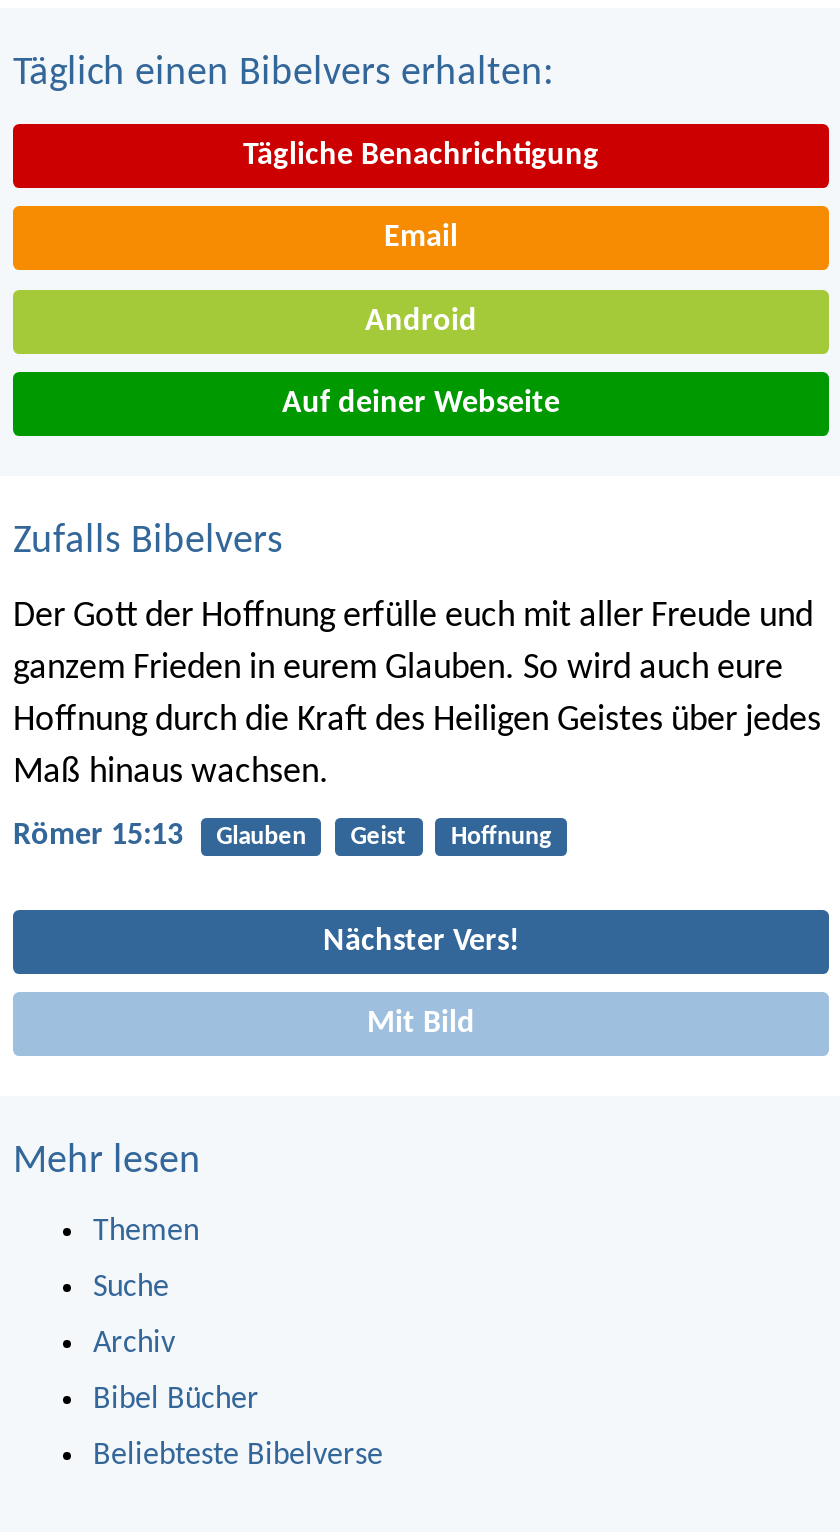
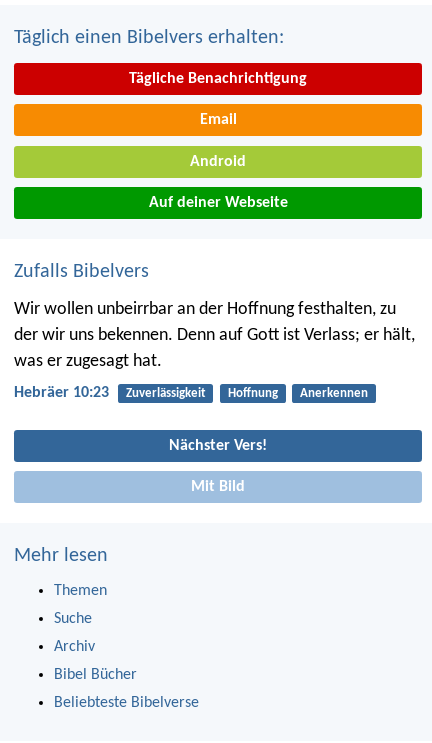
- Der Gott der Hoffnung erfülle euch mit aller Freude und
- ganzem Frieden in eurem Glauben. So wird auch eure
- Hoffnung durch die Kraft des Heiligen Geistes über jedes
- Maß hinaus wachsen.
+ Wir wollen unbeirrbar an der Hoffnung festhalten, zu
+ der wir uns bekennen. Denn auf Gott ist Verlass; er hält,
+ was er zugesagt hat.

- Römer 15:13
- Glauben
- Geist
+ Hebräer 10:23
+ Zuverlässigkeit

+ Anerkennen
